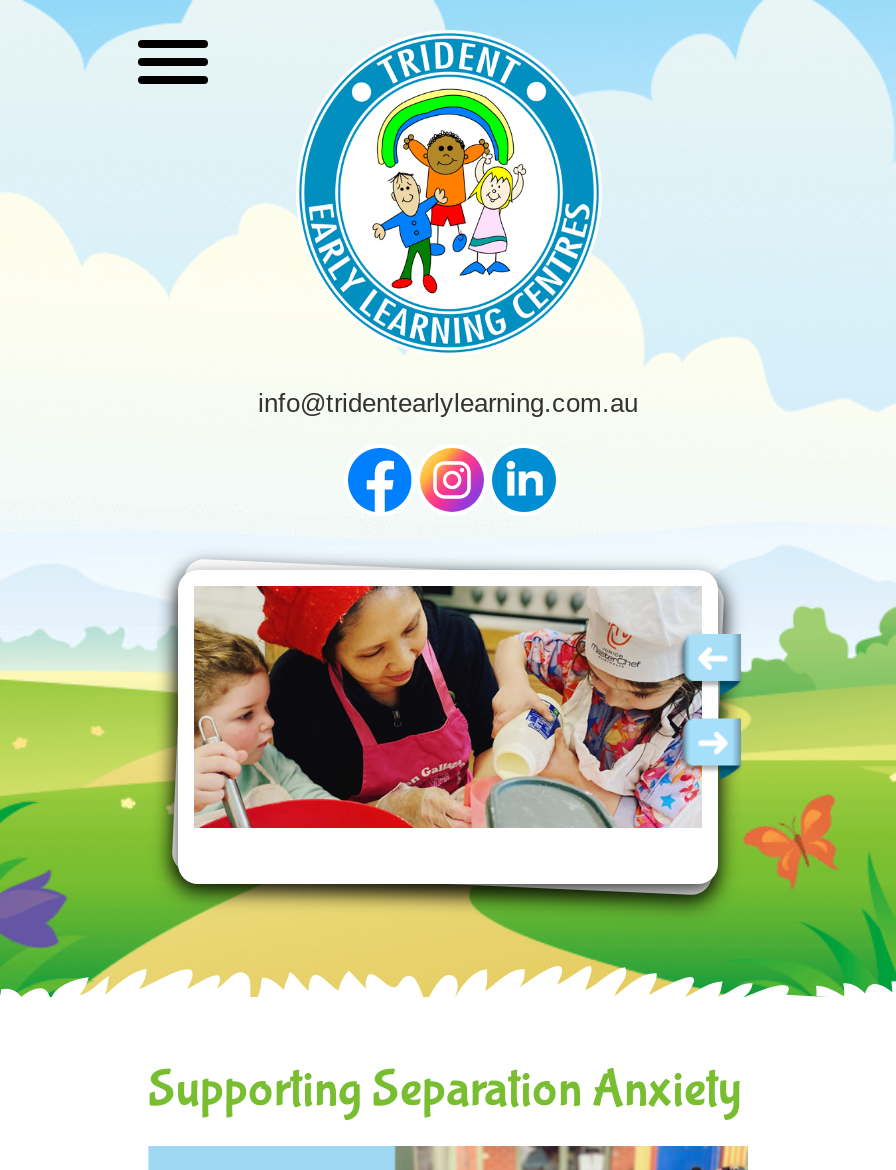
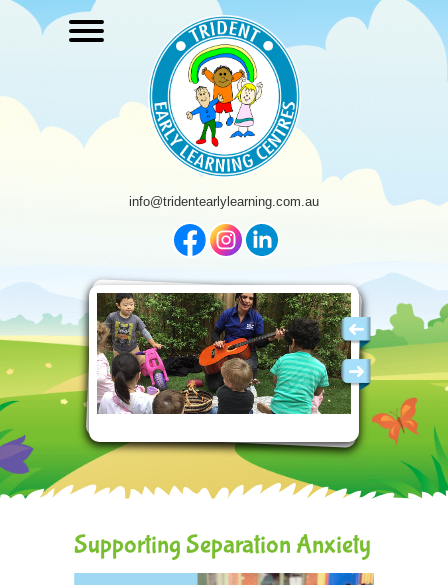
- [image]
+ [image]
